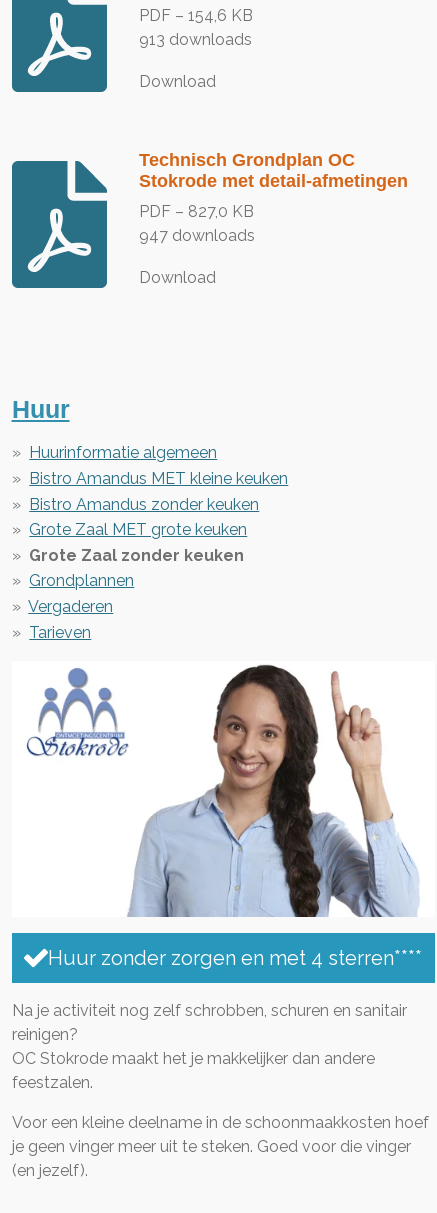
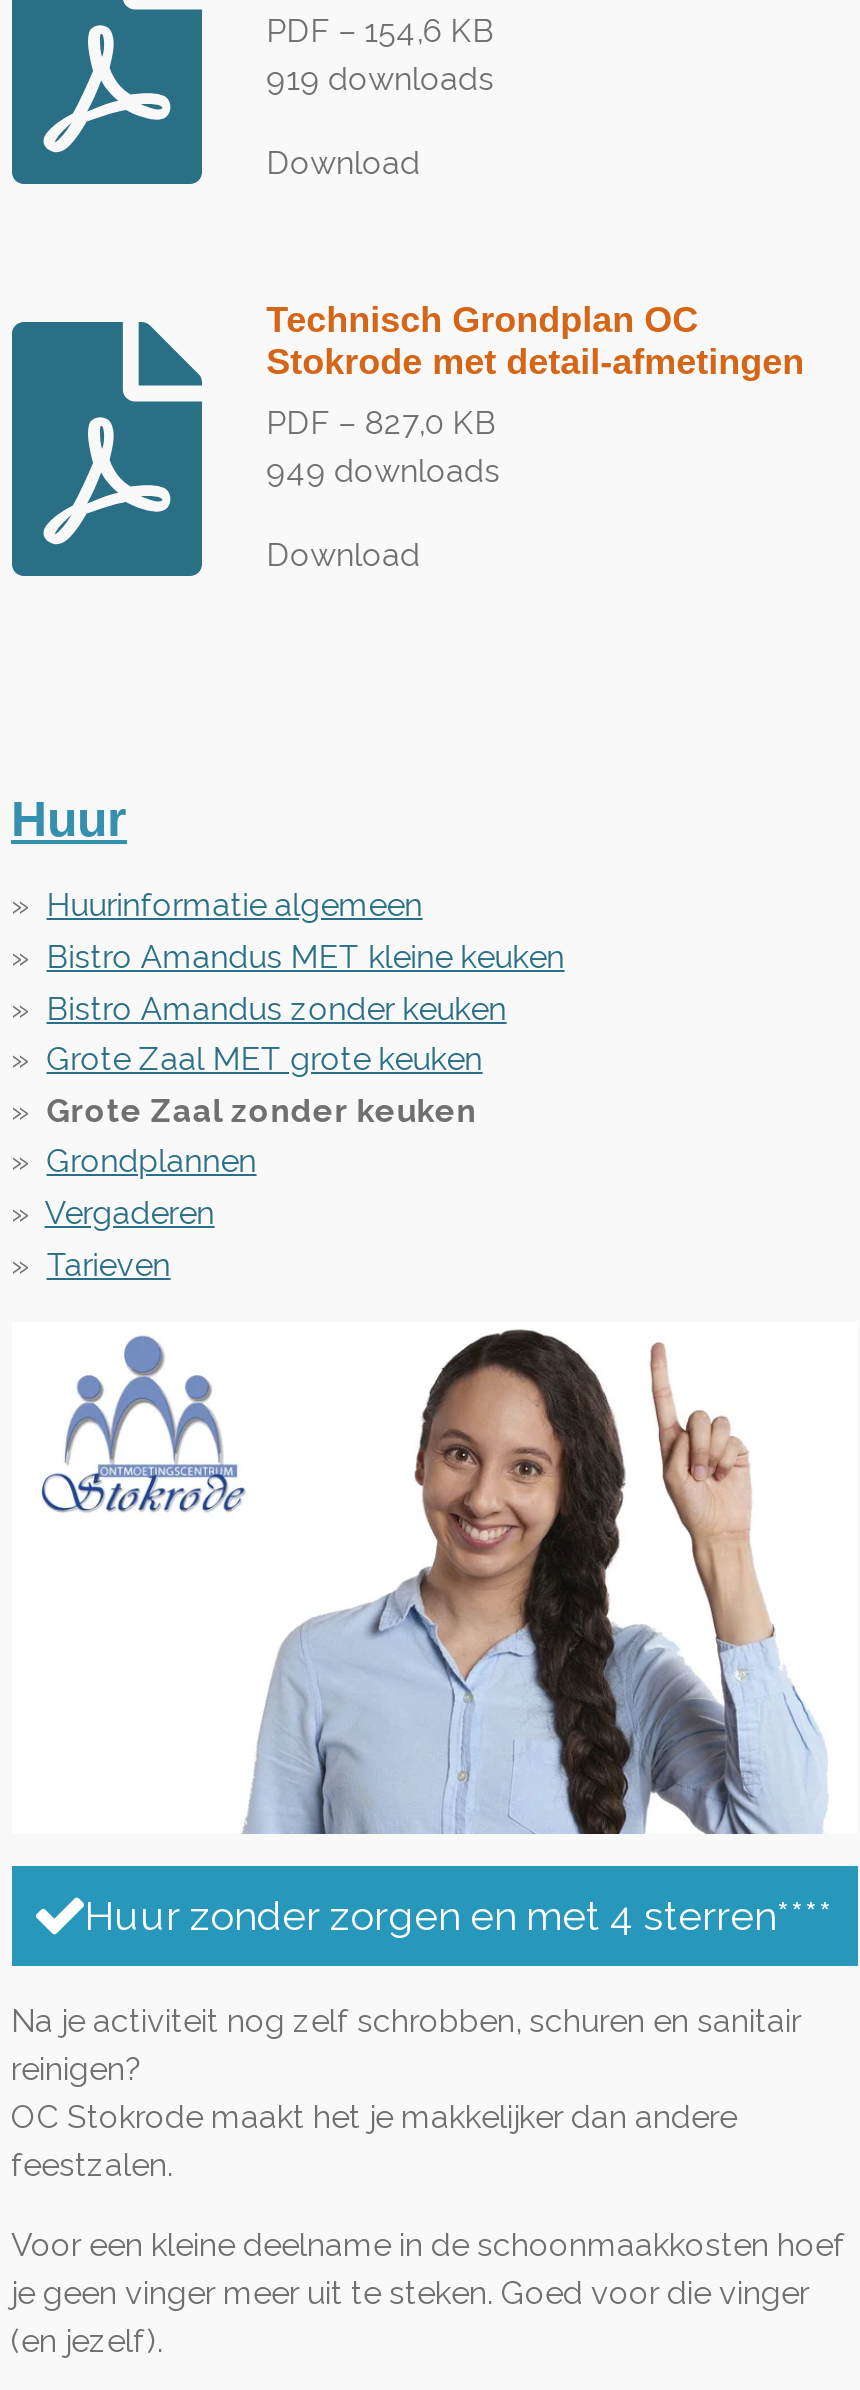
- 913 downloads
+ 919 downloads

- 947 downloads
+ 949 downloads
